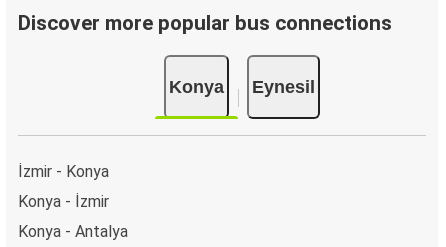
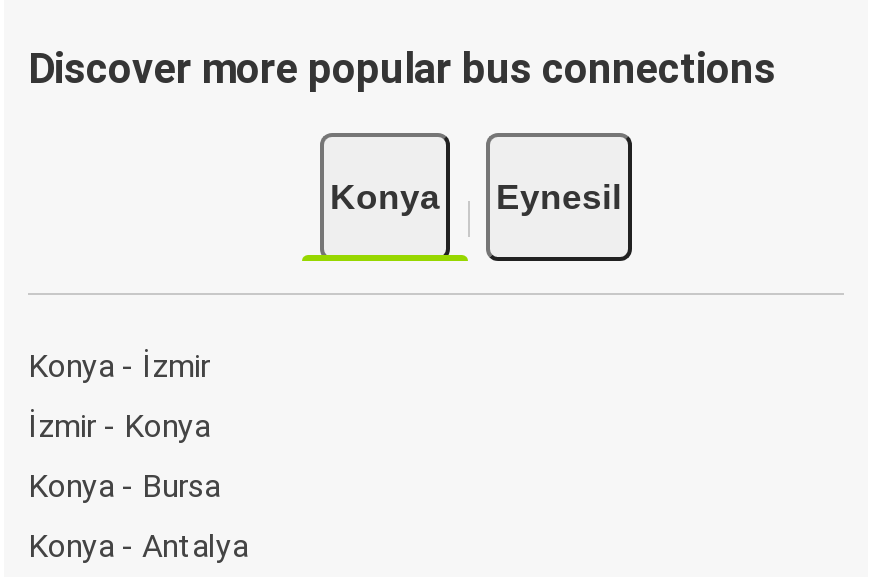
+ Konya - Bursa

moved up: Konya - İzmir
